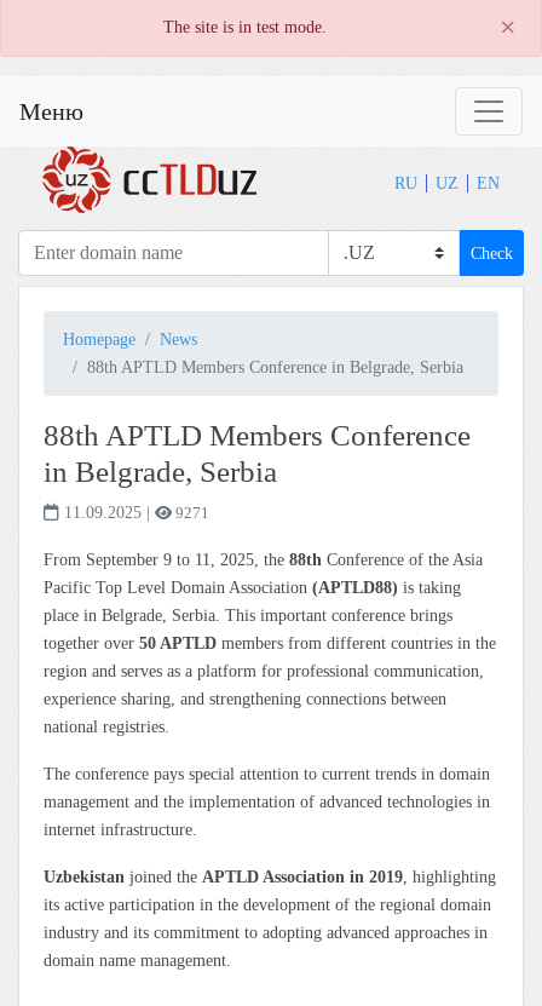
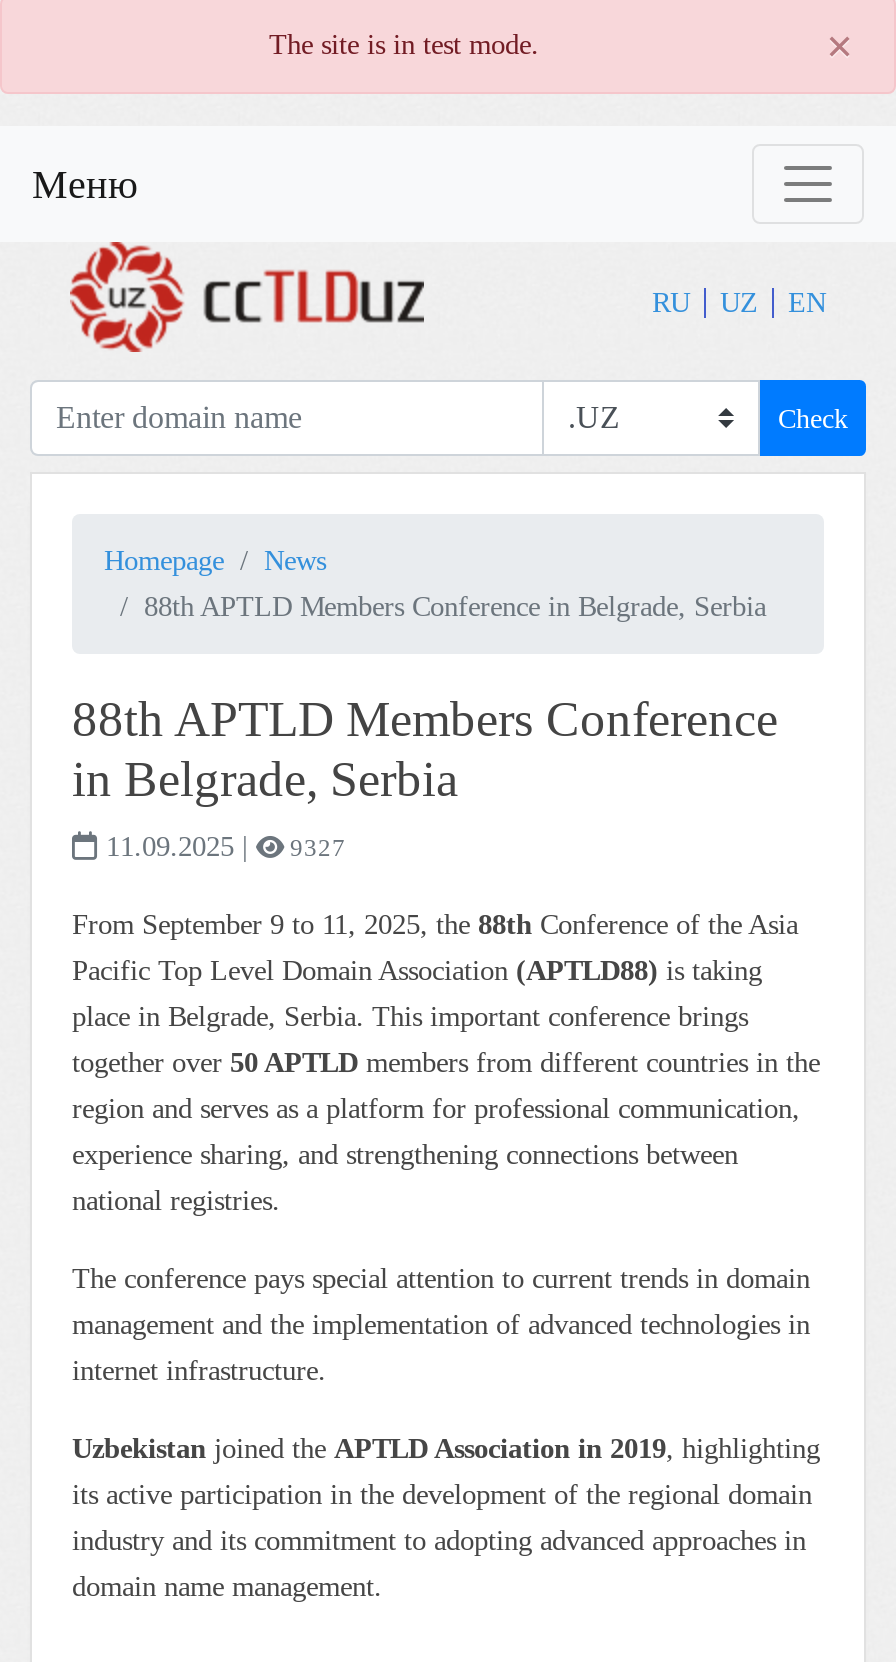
- 9271
+ 9327
